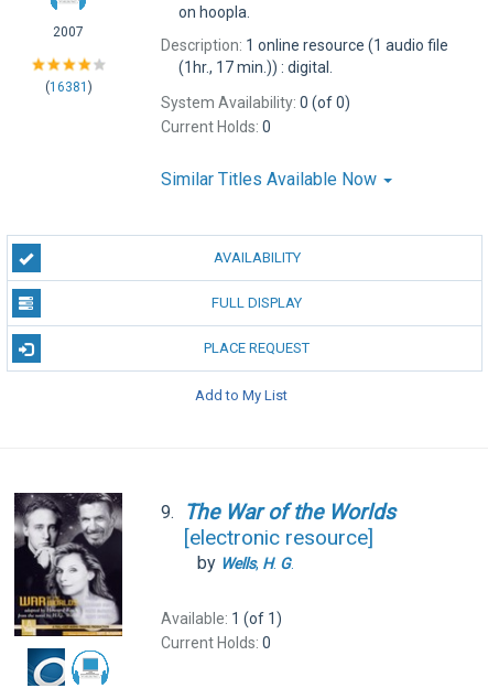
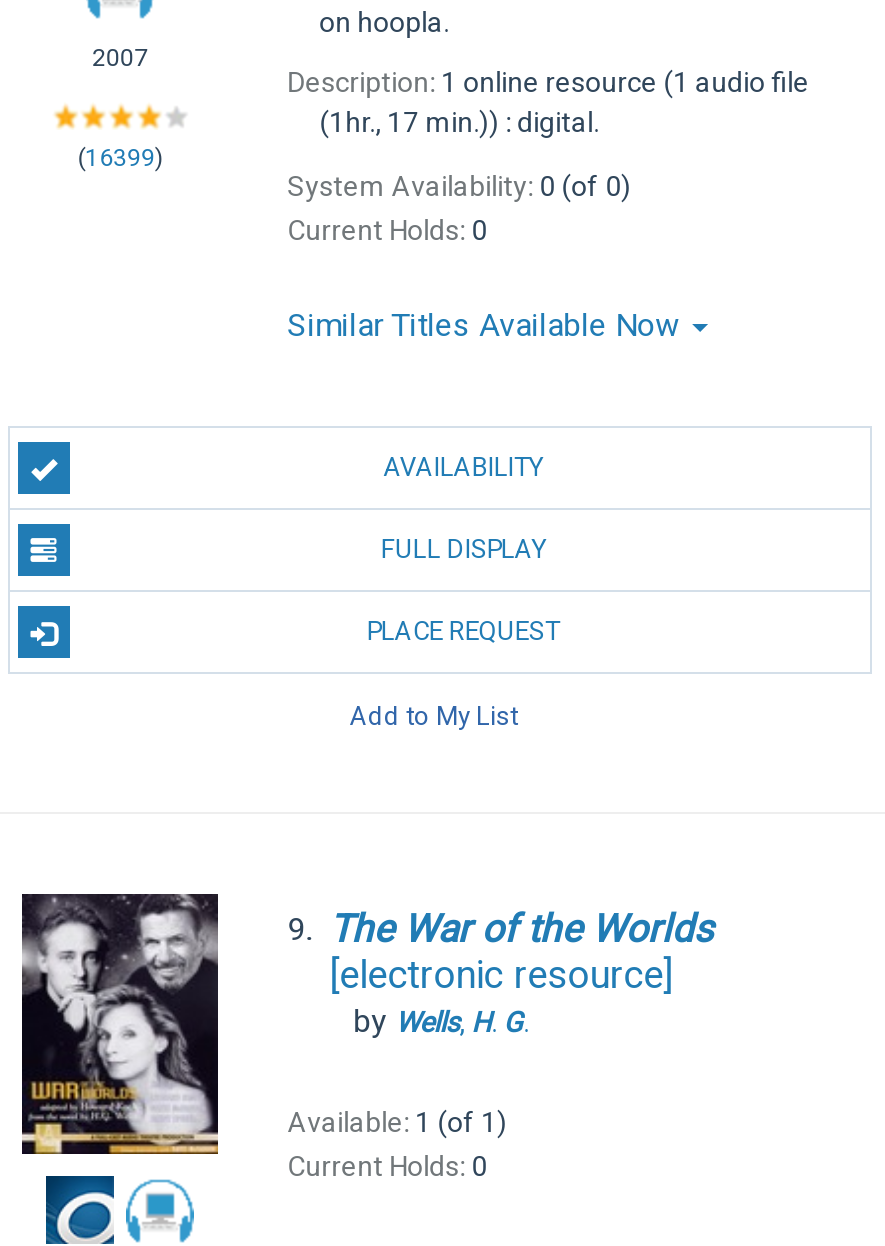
- (16381)
+ (16399)
